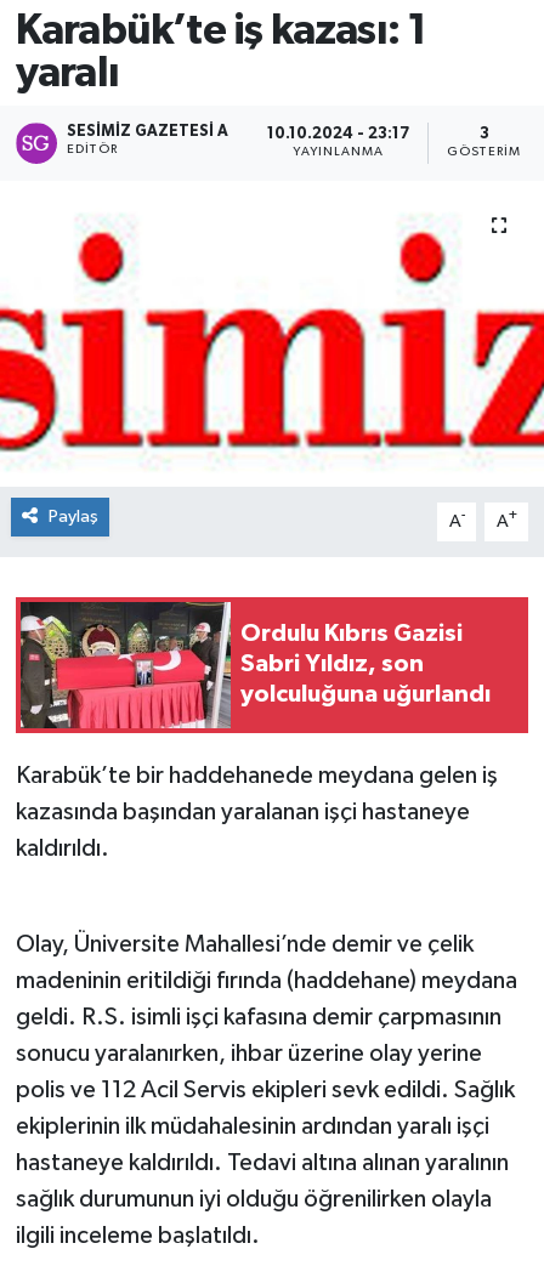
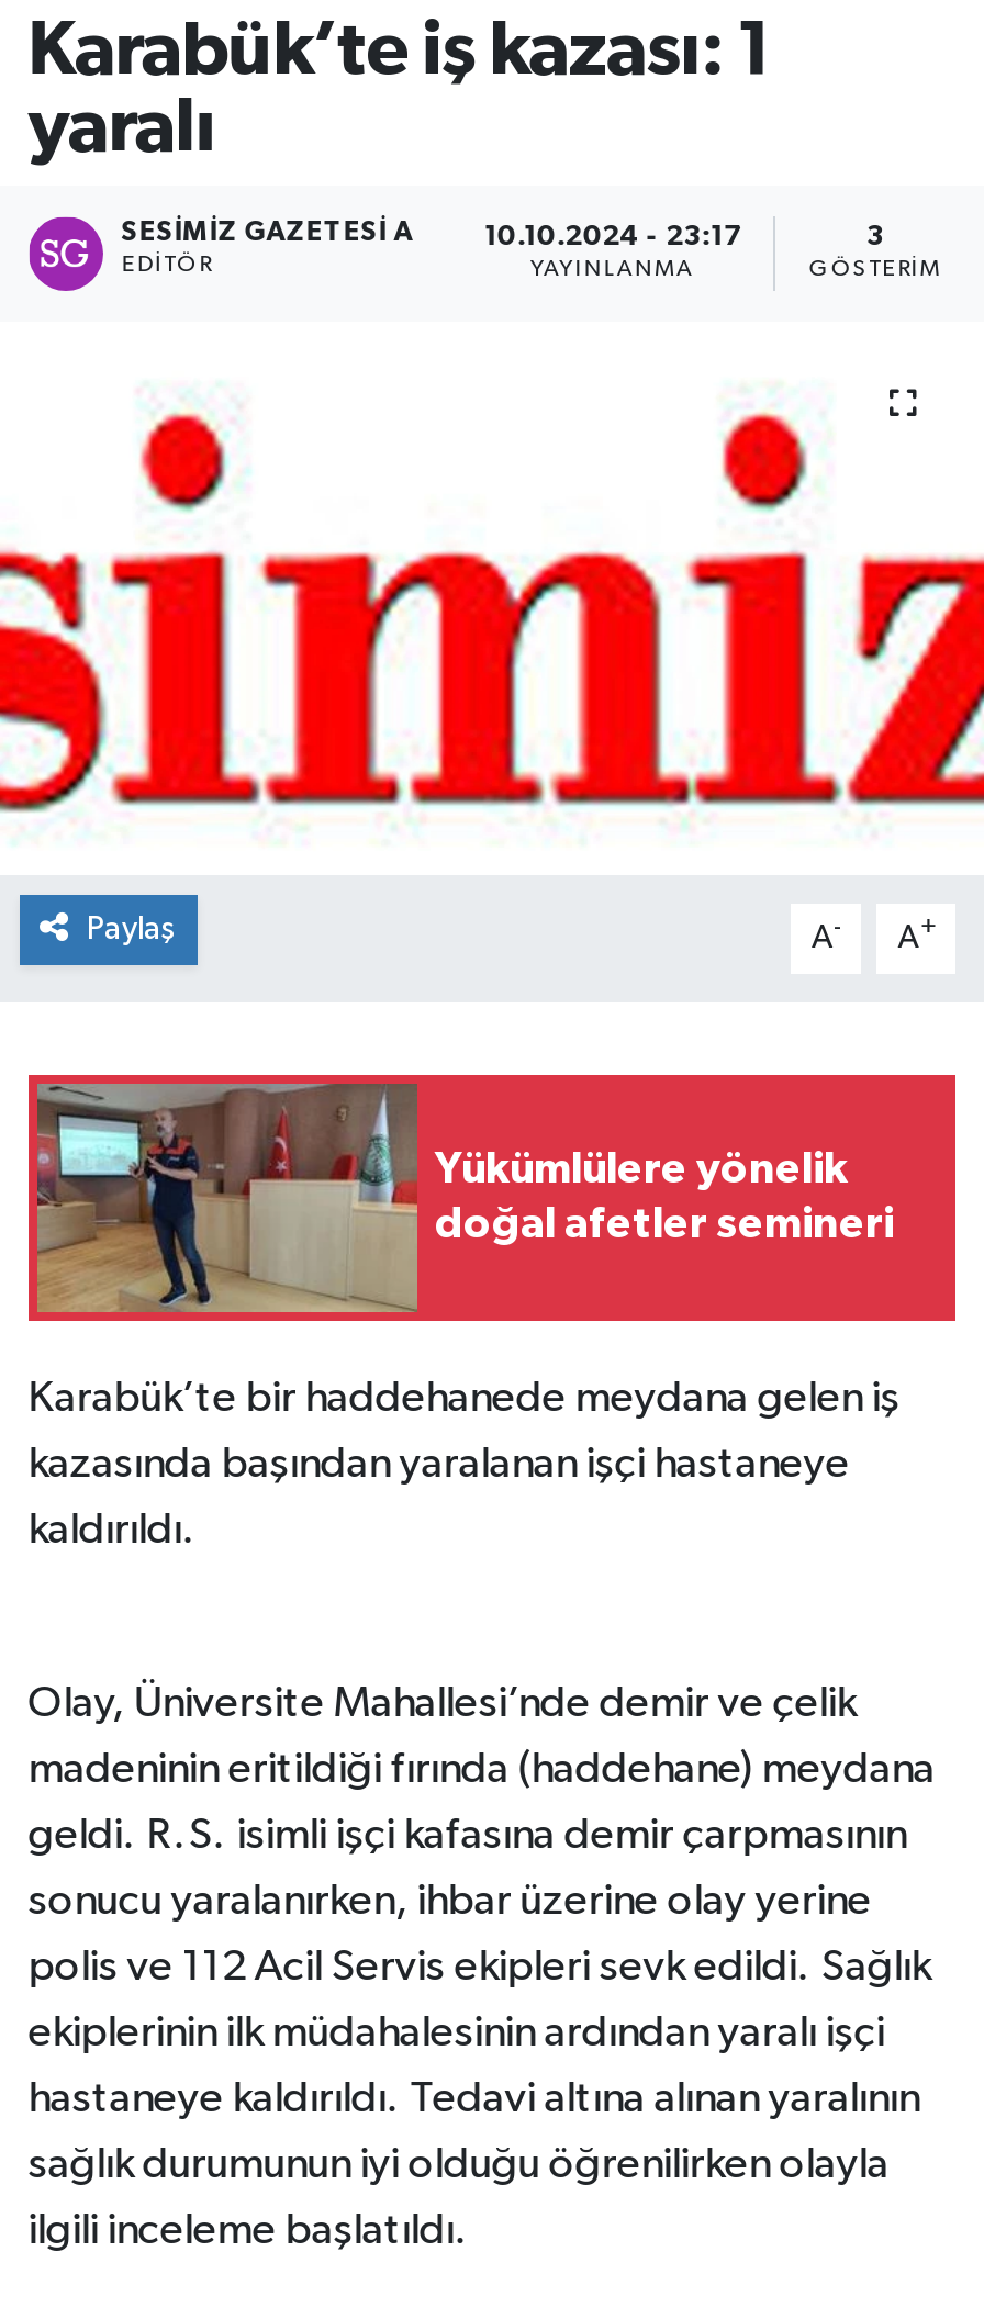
- [image]
- Ordulu Kıbrıs Gazisi
- Sabri Yıldız, son
- yolculuğuna uğurlandı
+ [image]
+ Yükümlülere yönelik
+ doğal afetler semineri
